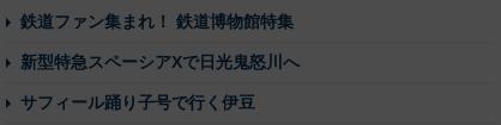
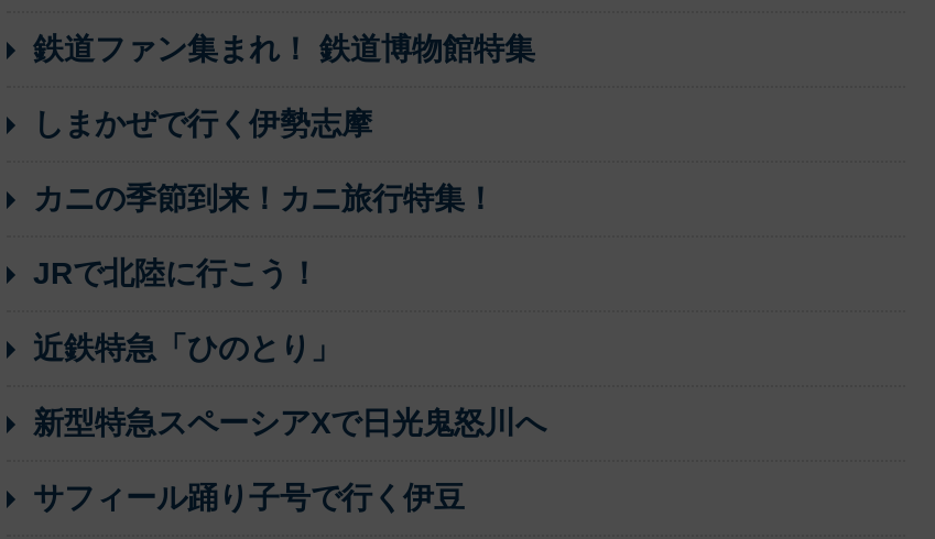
+ しまかぜで行く伊勢志摩
+ カニの季節到来！カニ旅行特集！
+ JRで北陸に行こう！
+ 近鉄特急「ひのとり」
